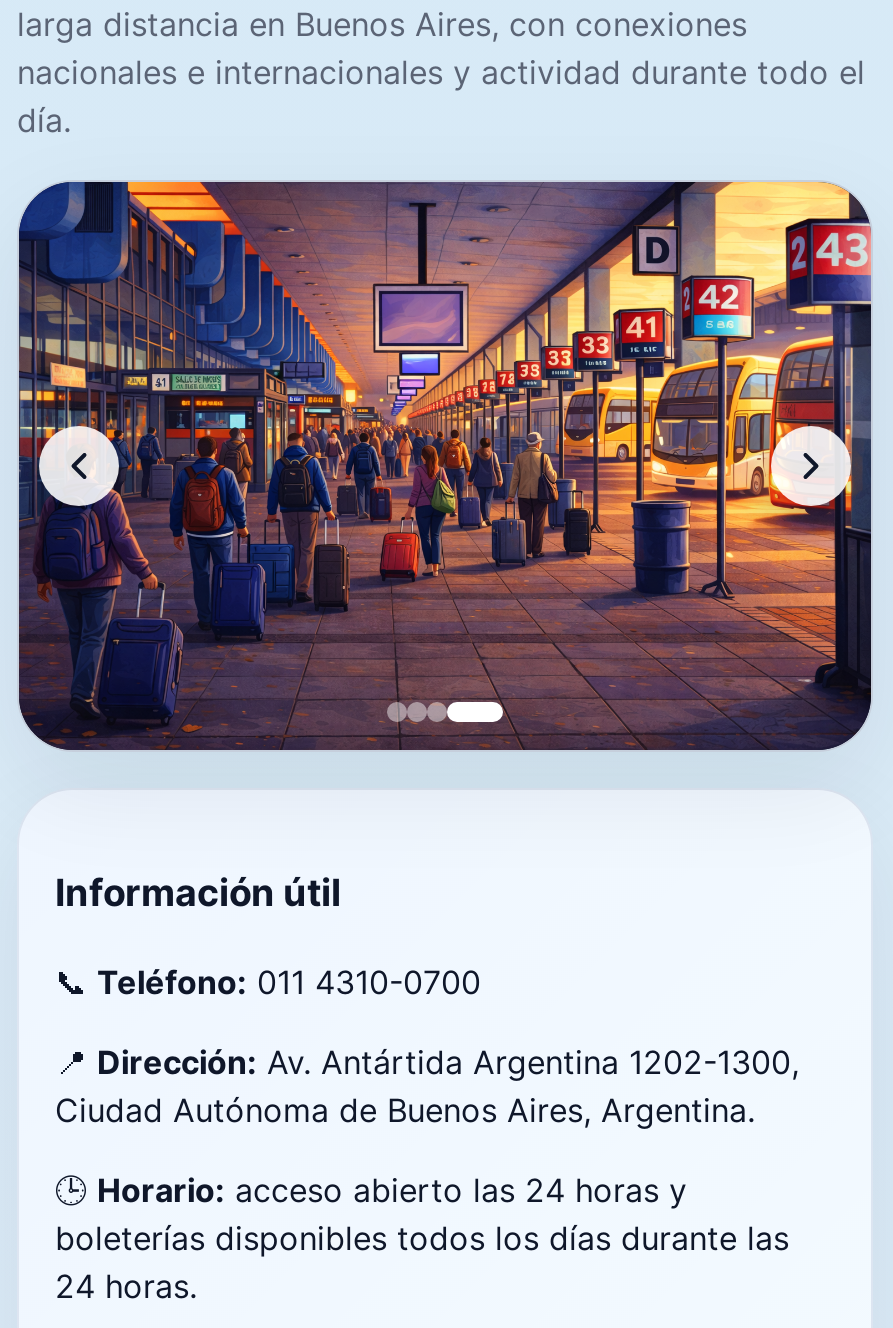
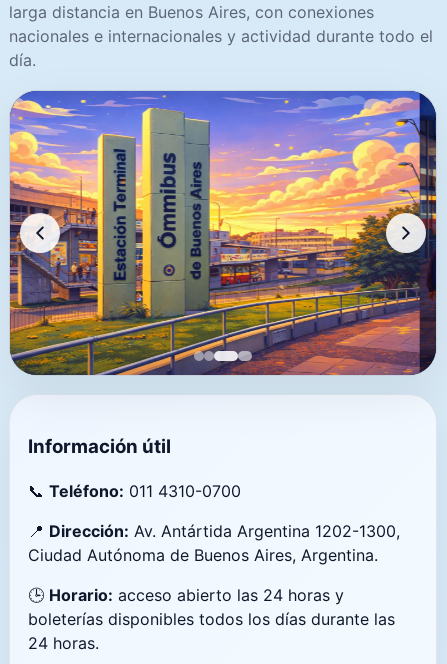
- [image]
+ [image]
